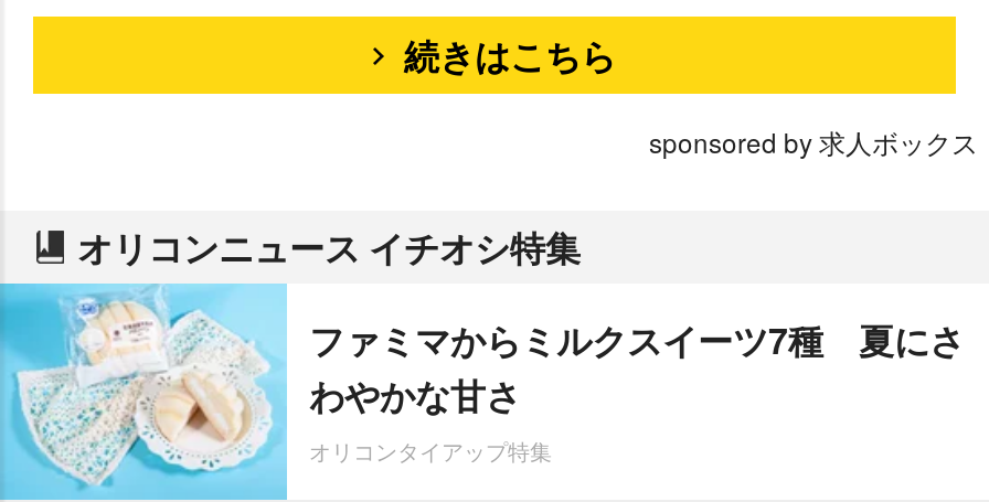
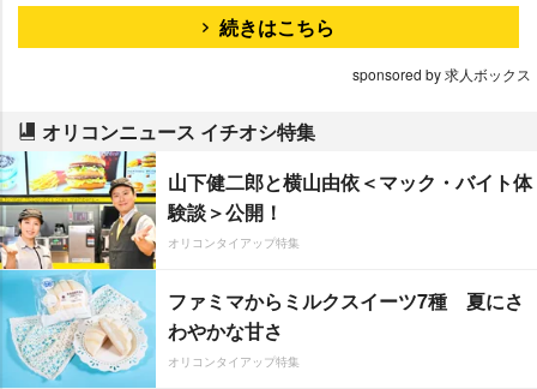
+ [image]
+ 山下健二郎と横山由依＜マック・バイト体
+ 験談＞公開！
+ オリコンタイアップ特集
